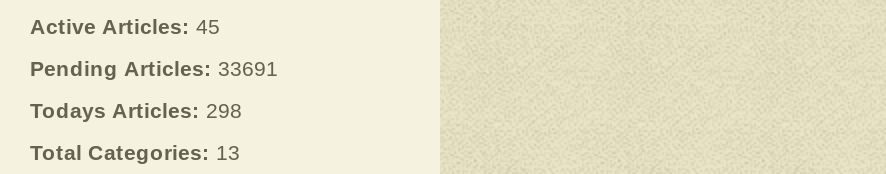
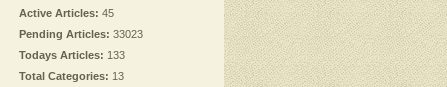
- Pending Articles: 33691
+ Pending Articles: 33023

- Todays Articles: 298
+ Todays Articles: 133
